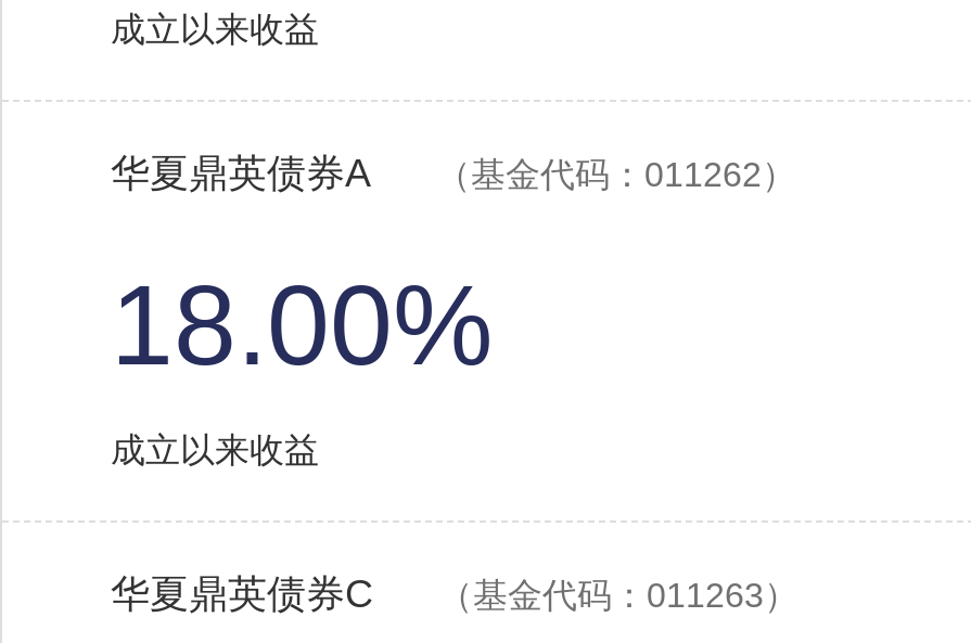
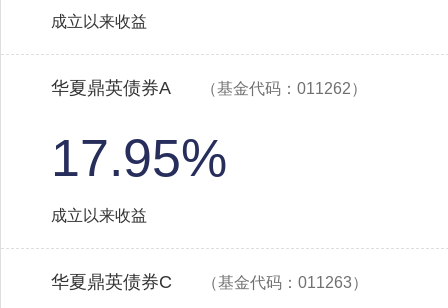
- 18.00%
+ 17.95%
